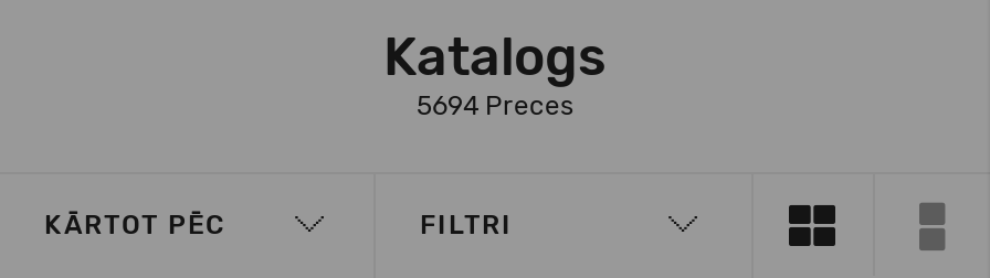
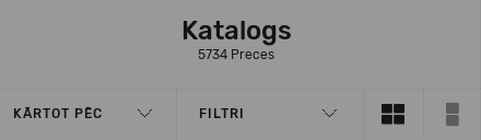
- 5694 Preces
+ 5734 Preces
